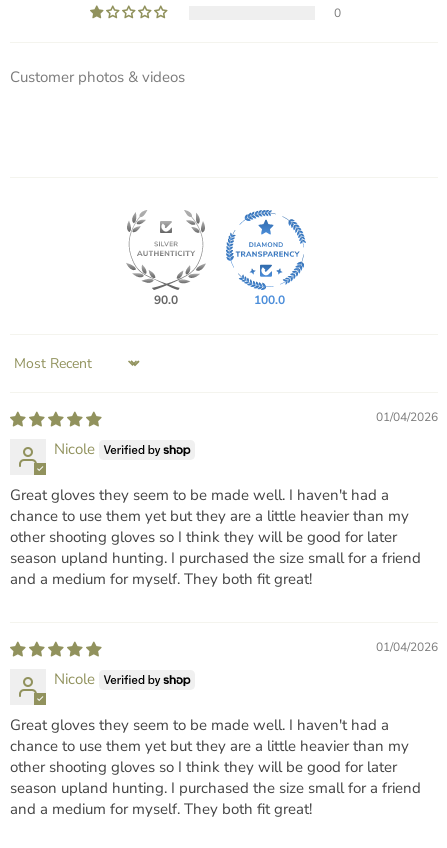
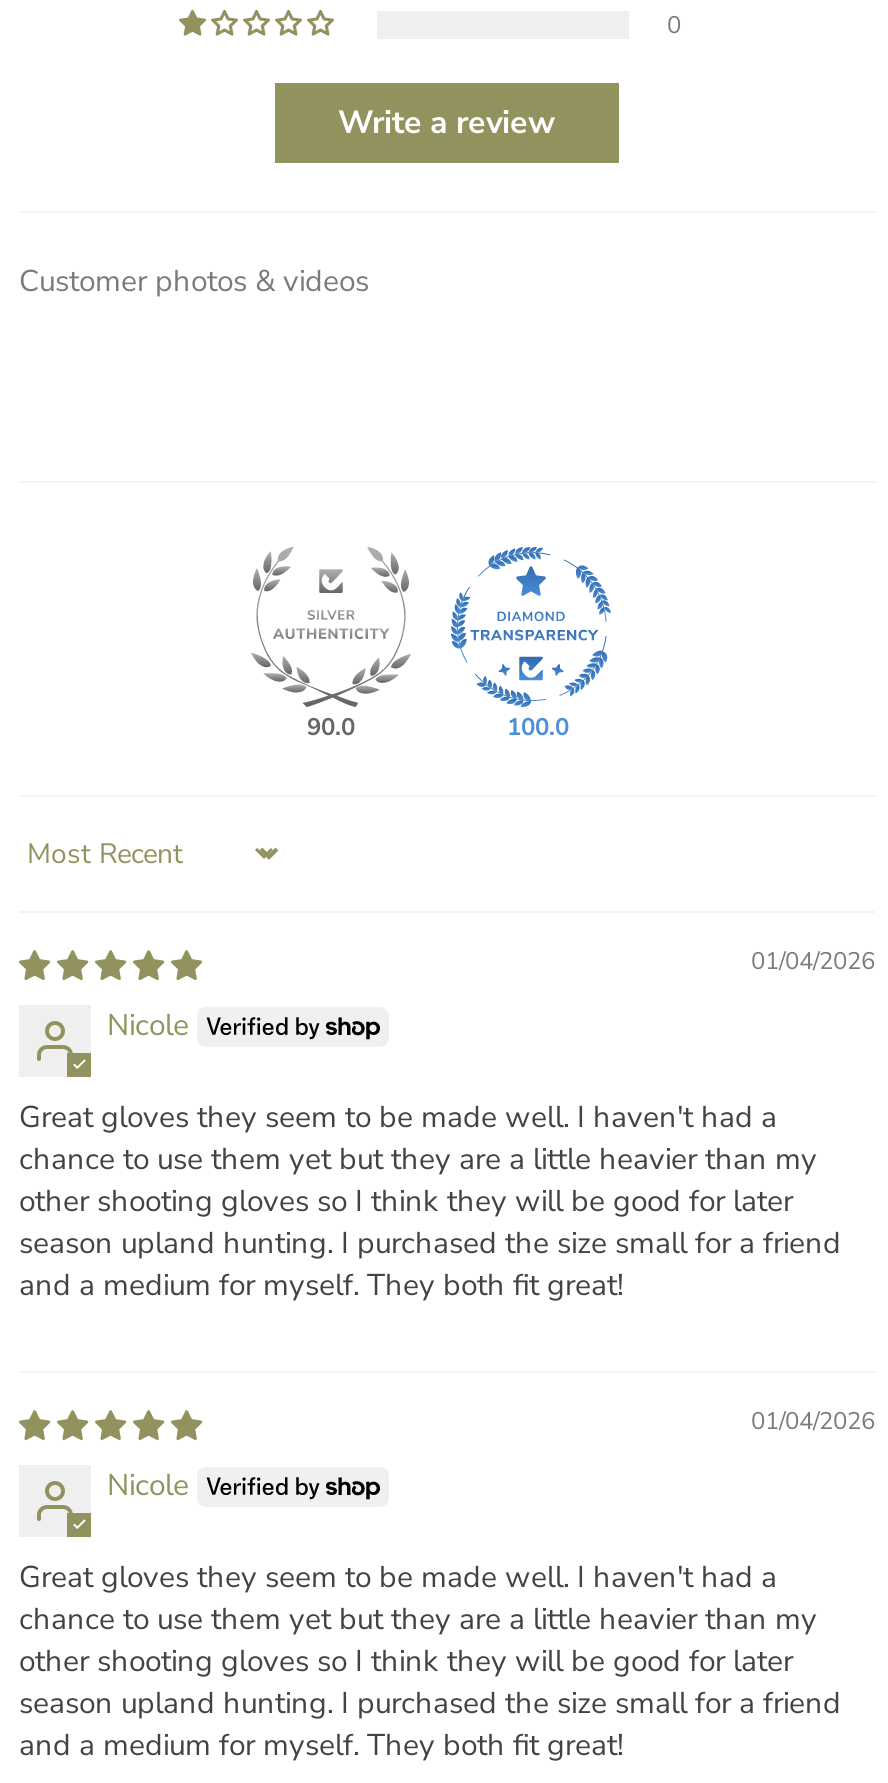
+ Write a review
